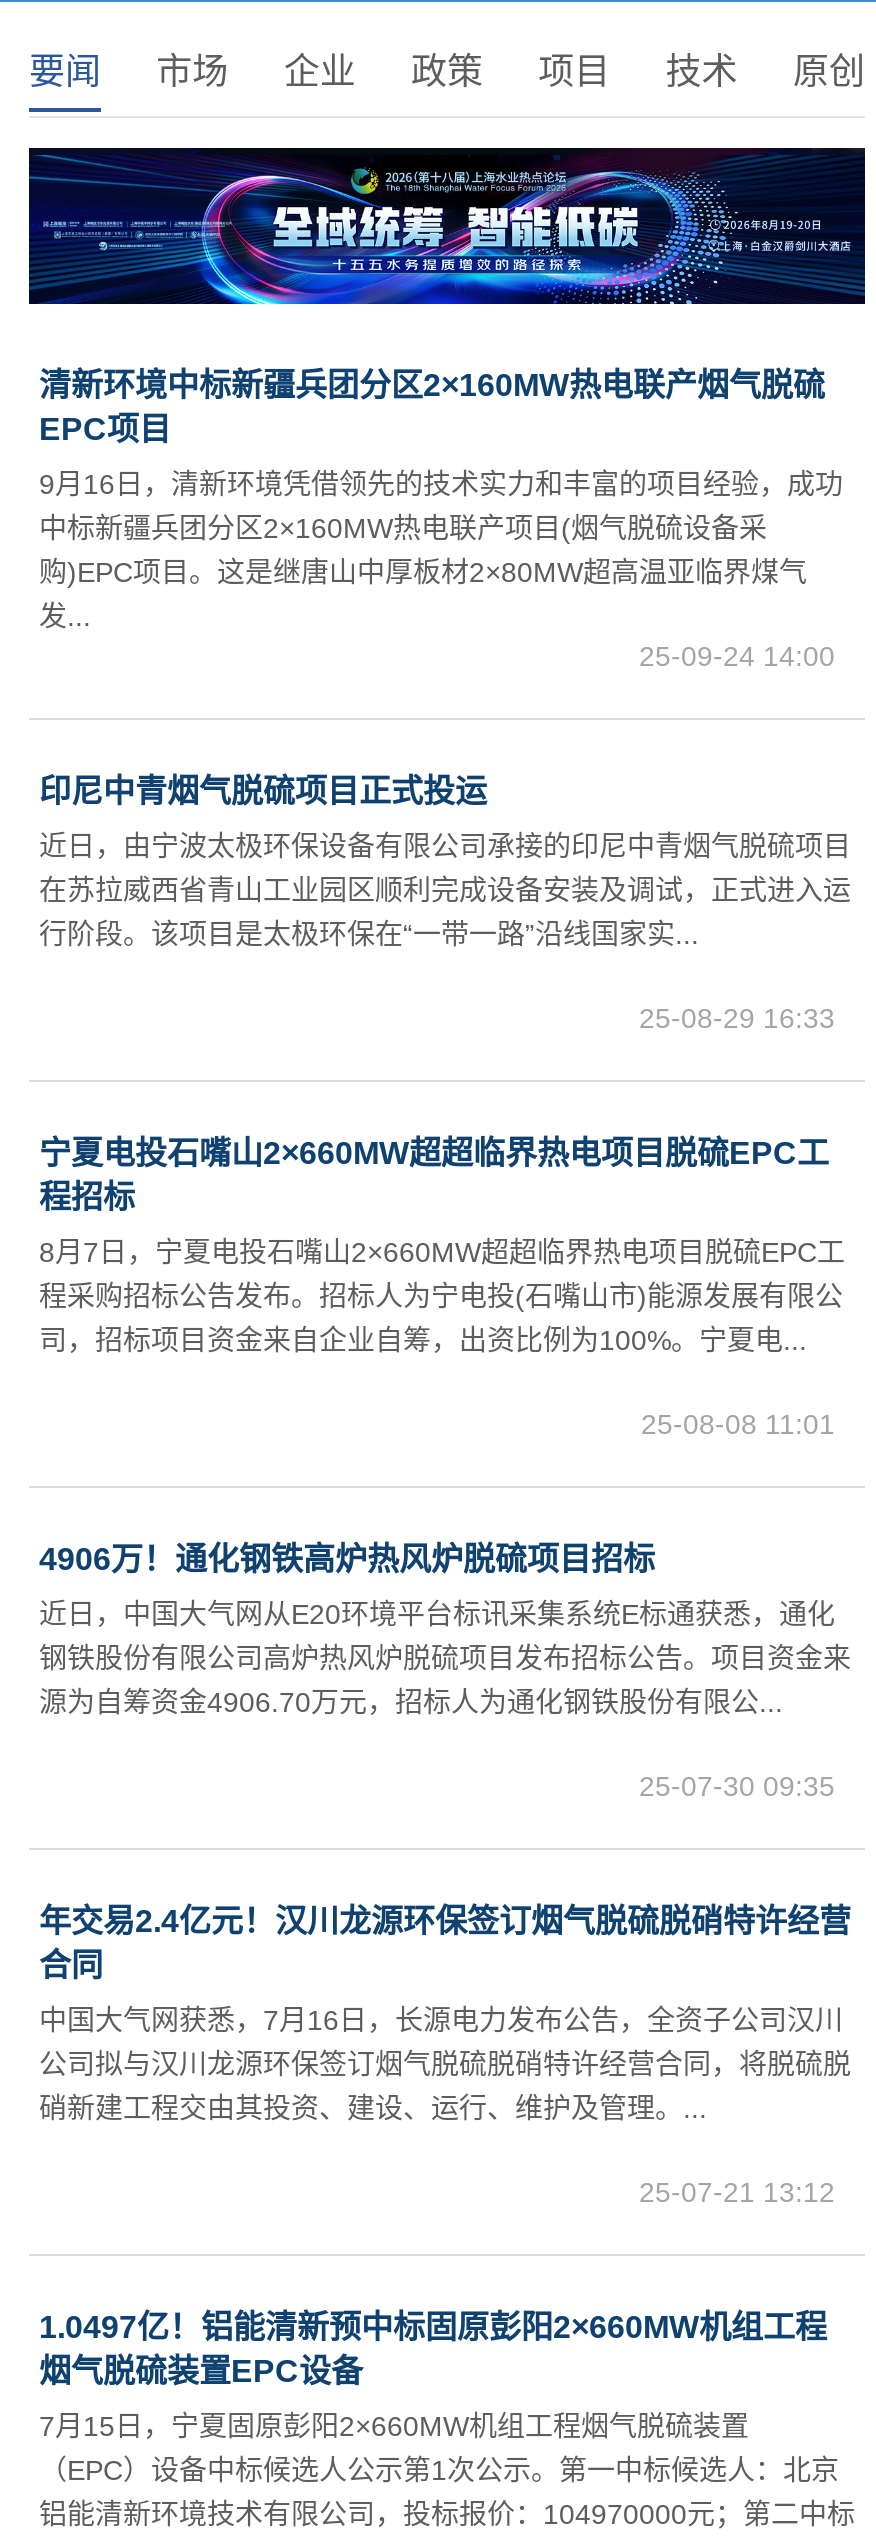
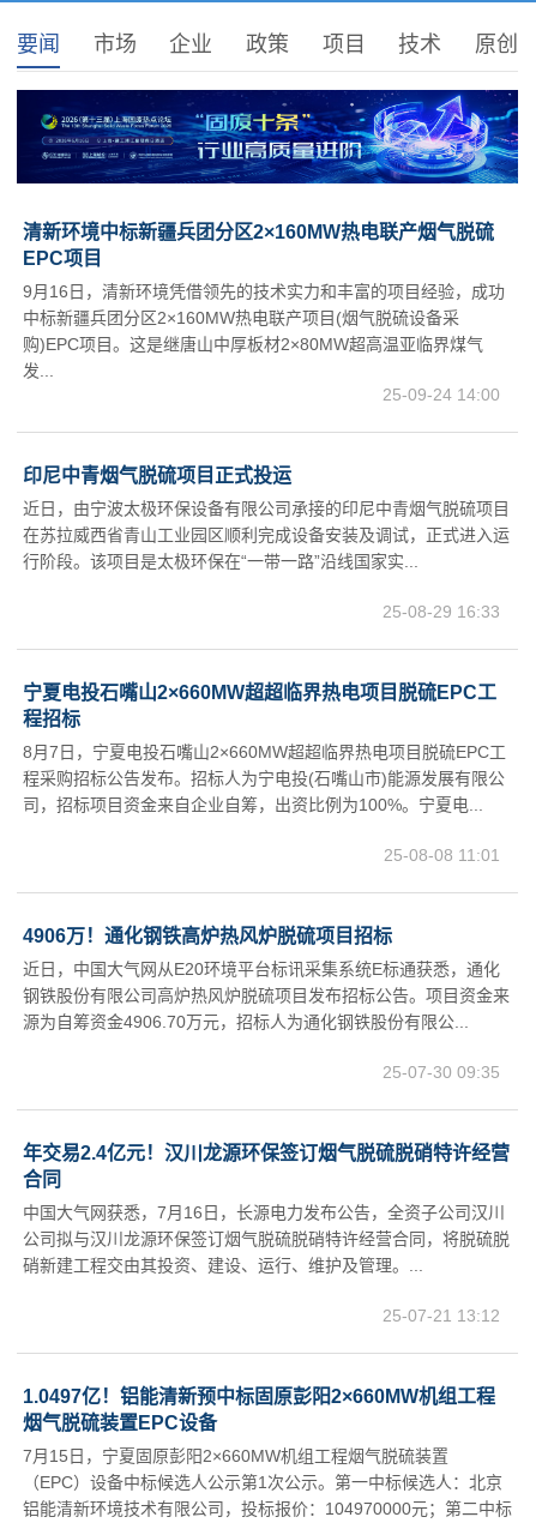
- [image]
+ [image]
